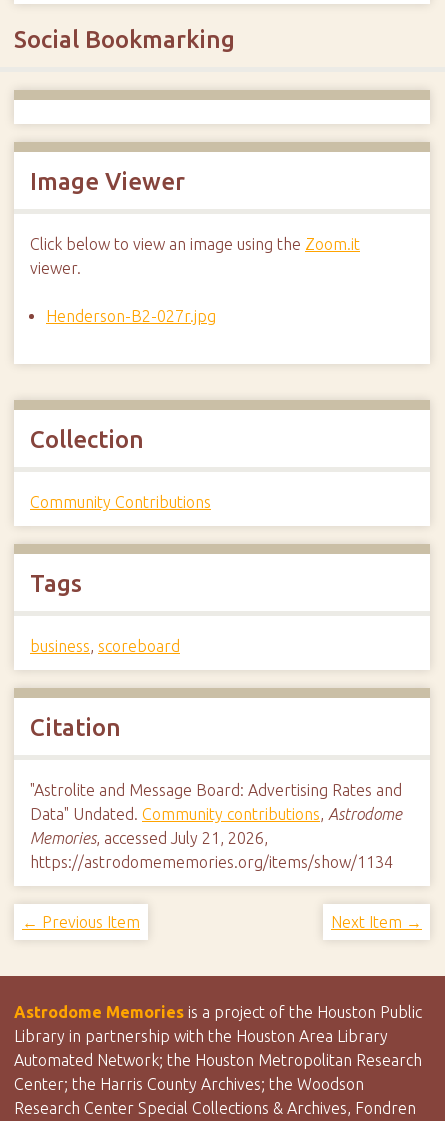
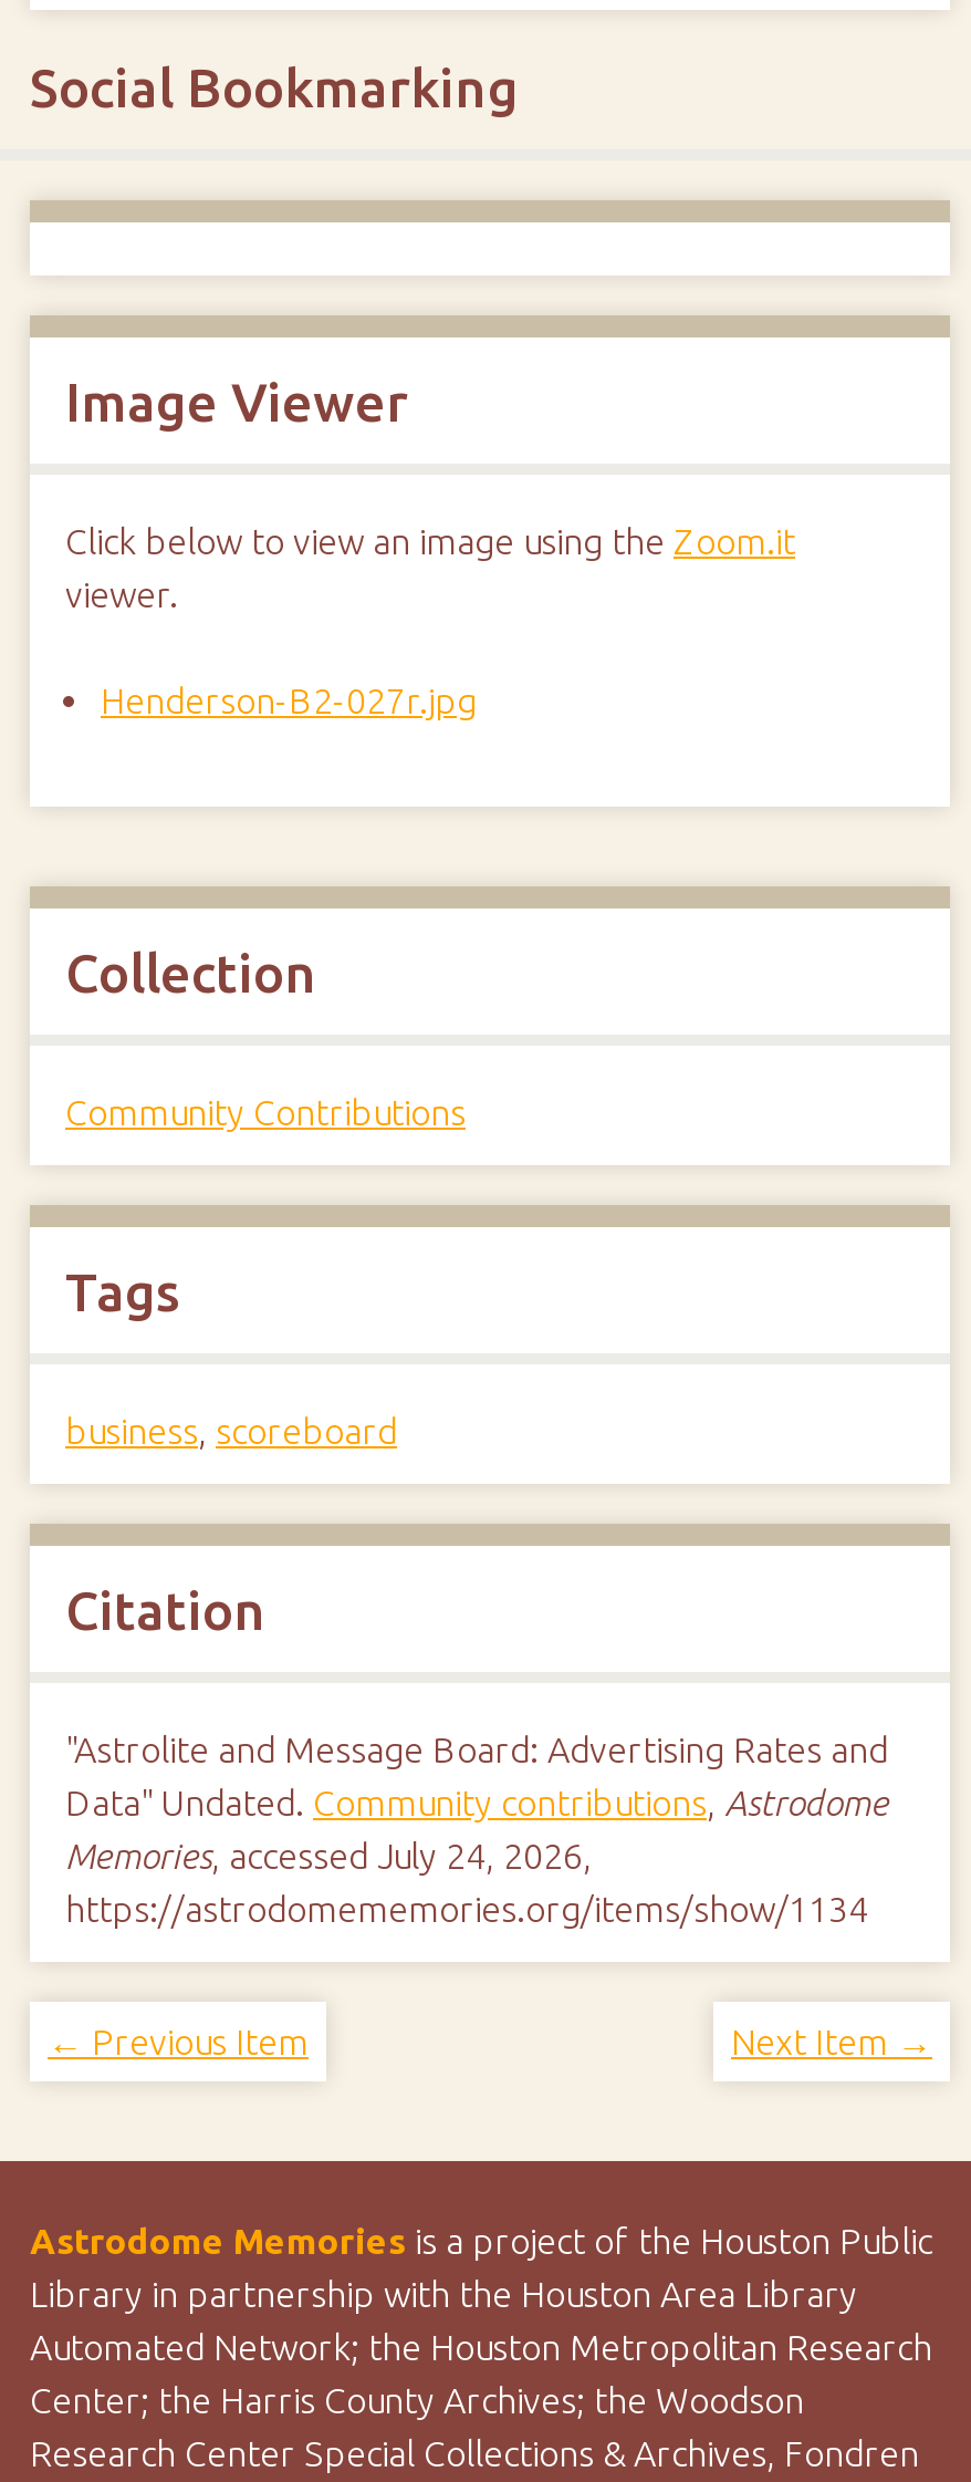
- Memories, accessed July 21, 2026,
+ Memories, accessed July 24, 2026,
